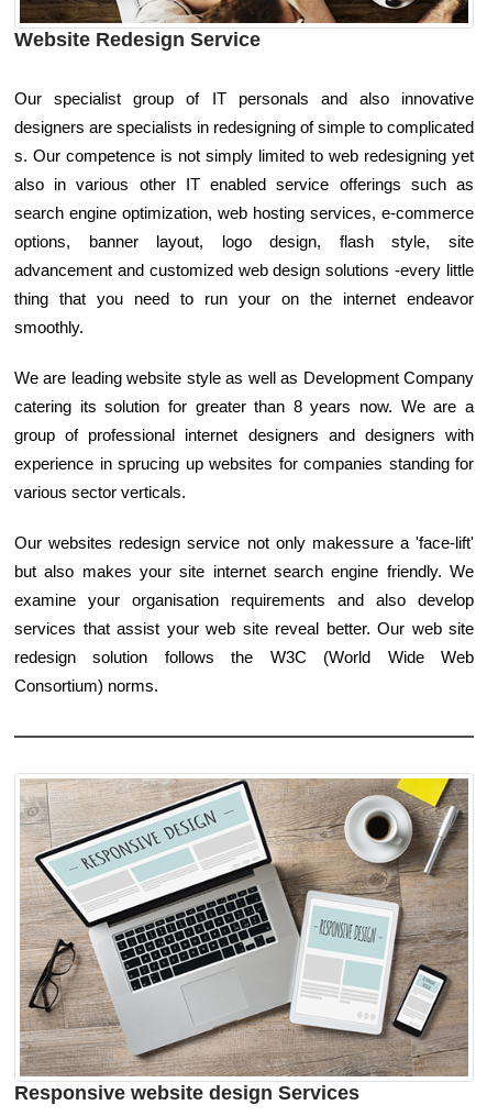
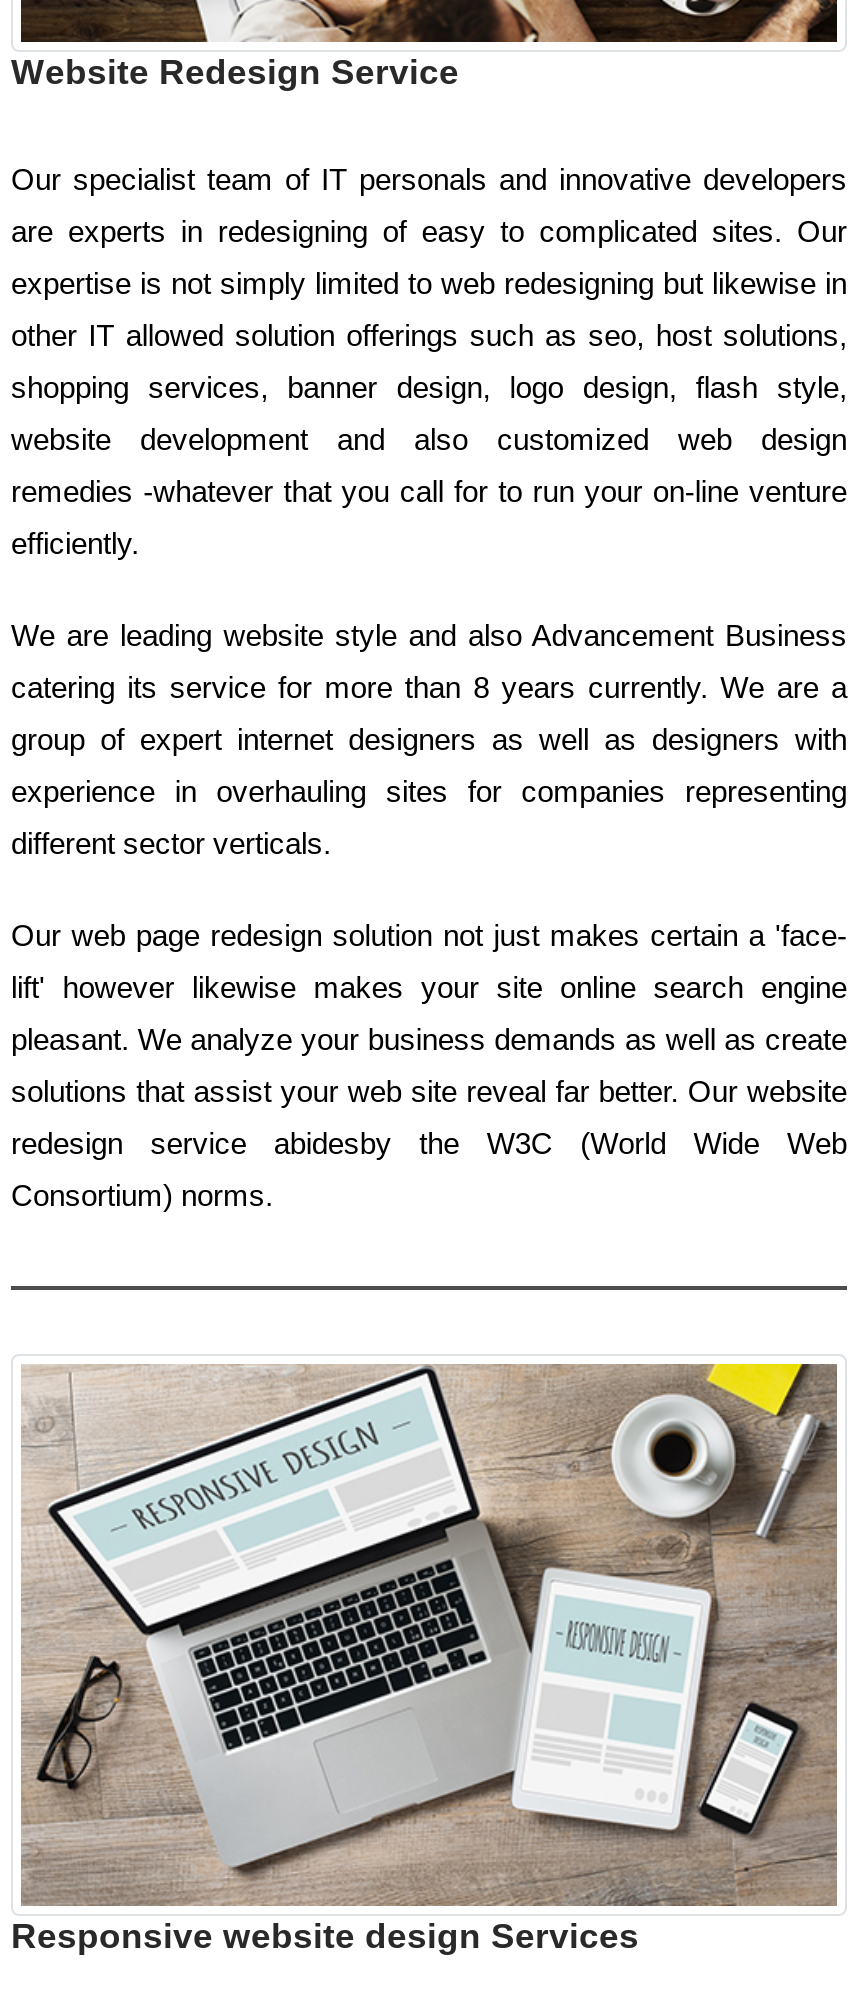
- Our specialist group of IT personals and also innovative
- designers are specialists in redesigning of simple to complicated
- s. Our competence is not simply limited to web redesigning yet
- also in various other IT enabled service offerings such as
- search engine optimization, web hosting services, e-commerce
- options, banner layout, logo design, flash style, site
- advancement and customized web design solutions -every little
- thing that you need to run your on the internet endeavor
- smoothly.
- We are leading website style as well as Development Company
- catering its solution for greater than 8 years now. We are a
- group of professional internet designers and designers with
- experience in sprucing up websites for companies standing for
- various sector verticals.
- Our websites redesign service not only makessure a 'face-lift'
- but also makes your site internet search engine friendly. We
- examine your organisation requirements and also develop
- services that assist your web site reveal better. Our web site
- redesign solution follows the W3C (World Wide Web
+ Our specialist team of IT personals and innovative developers
+ are experts in redesigning of easy to complicated sites. Our
+ expertise is not simply limited to web redesigning but likewise in
+ other IT allowed solution offerings such as seo, host solutions,
+ shopping services, banner design, logo design, flash style,
+ website development and also customized web design
+ remedies -whatever that you call for to run your on-line venture
+ efficiently.
+ We are leading website style and also Advancement Business
+ catering its service for more than 8 years currently. We are a
+ group of expert internet designers as well as designers with
+ experience in overhauling sites for companies representing
+ different sector verticals.
+ Our web page redesign solution not just makes certain a 'face-
+ lift' however likewise makes your site online search engine
+ pleasant. We analyze your business demands as well as create
+ solutions that assist your web site reveal far better. Our website
+ redesign service abidesby the W3C (World Wide Web
